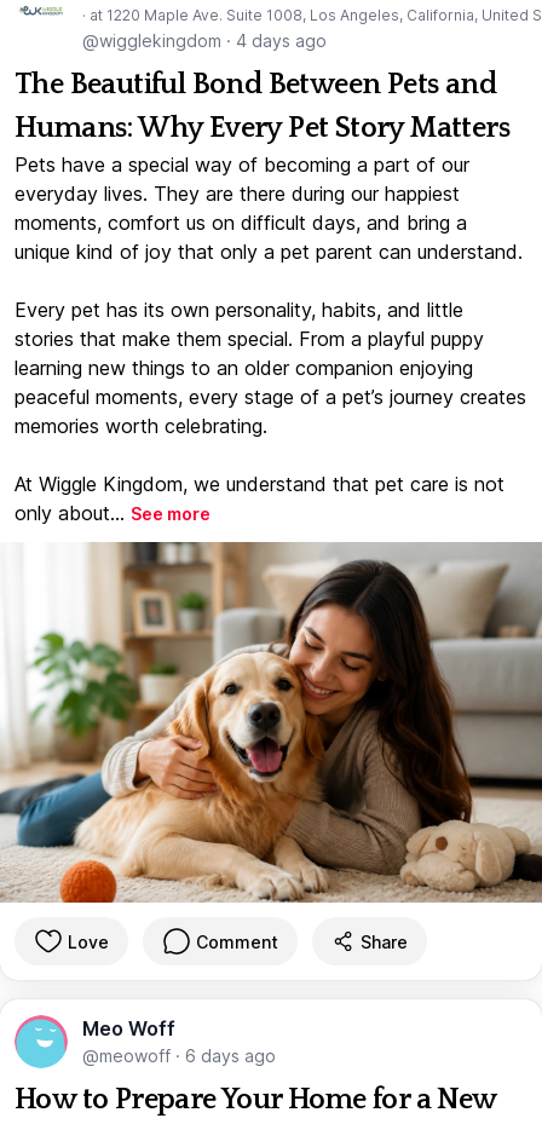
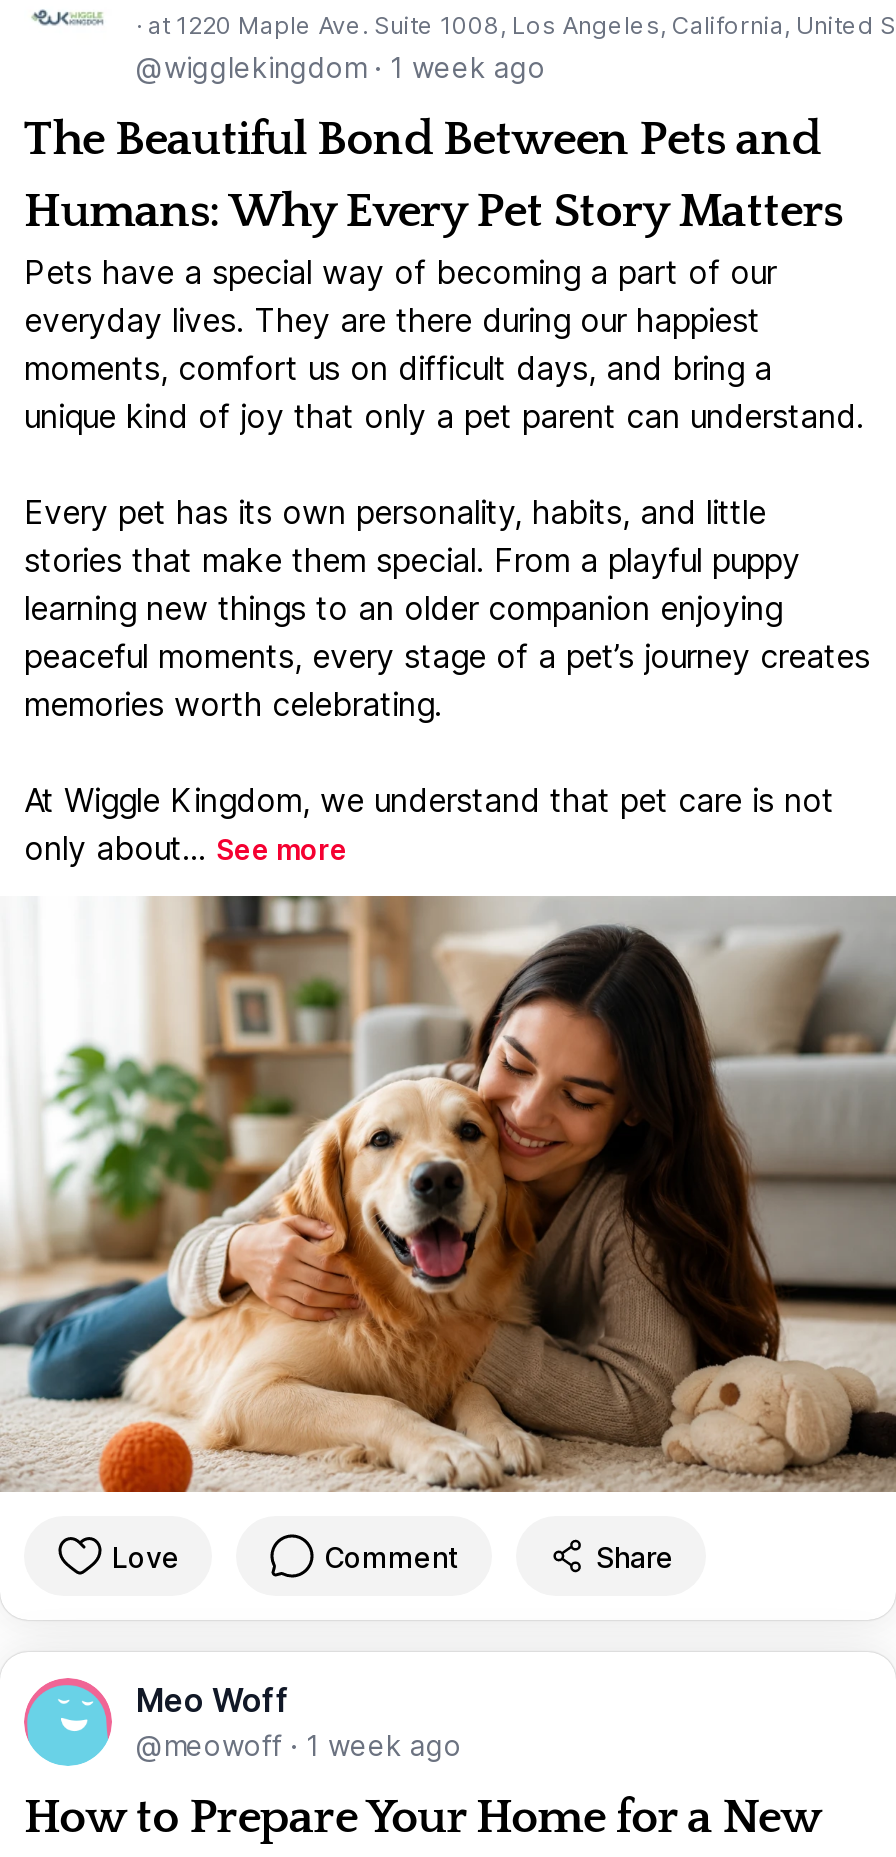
- @wigglekingdom · 4 days ago
+ @wigglekingdom · 1 week ago

- @meowoff · 6 days ago
+ @meowoff · 1 week ago
